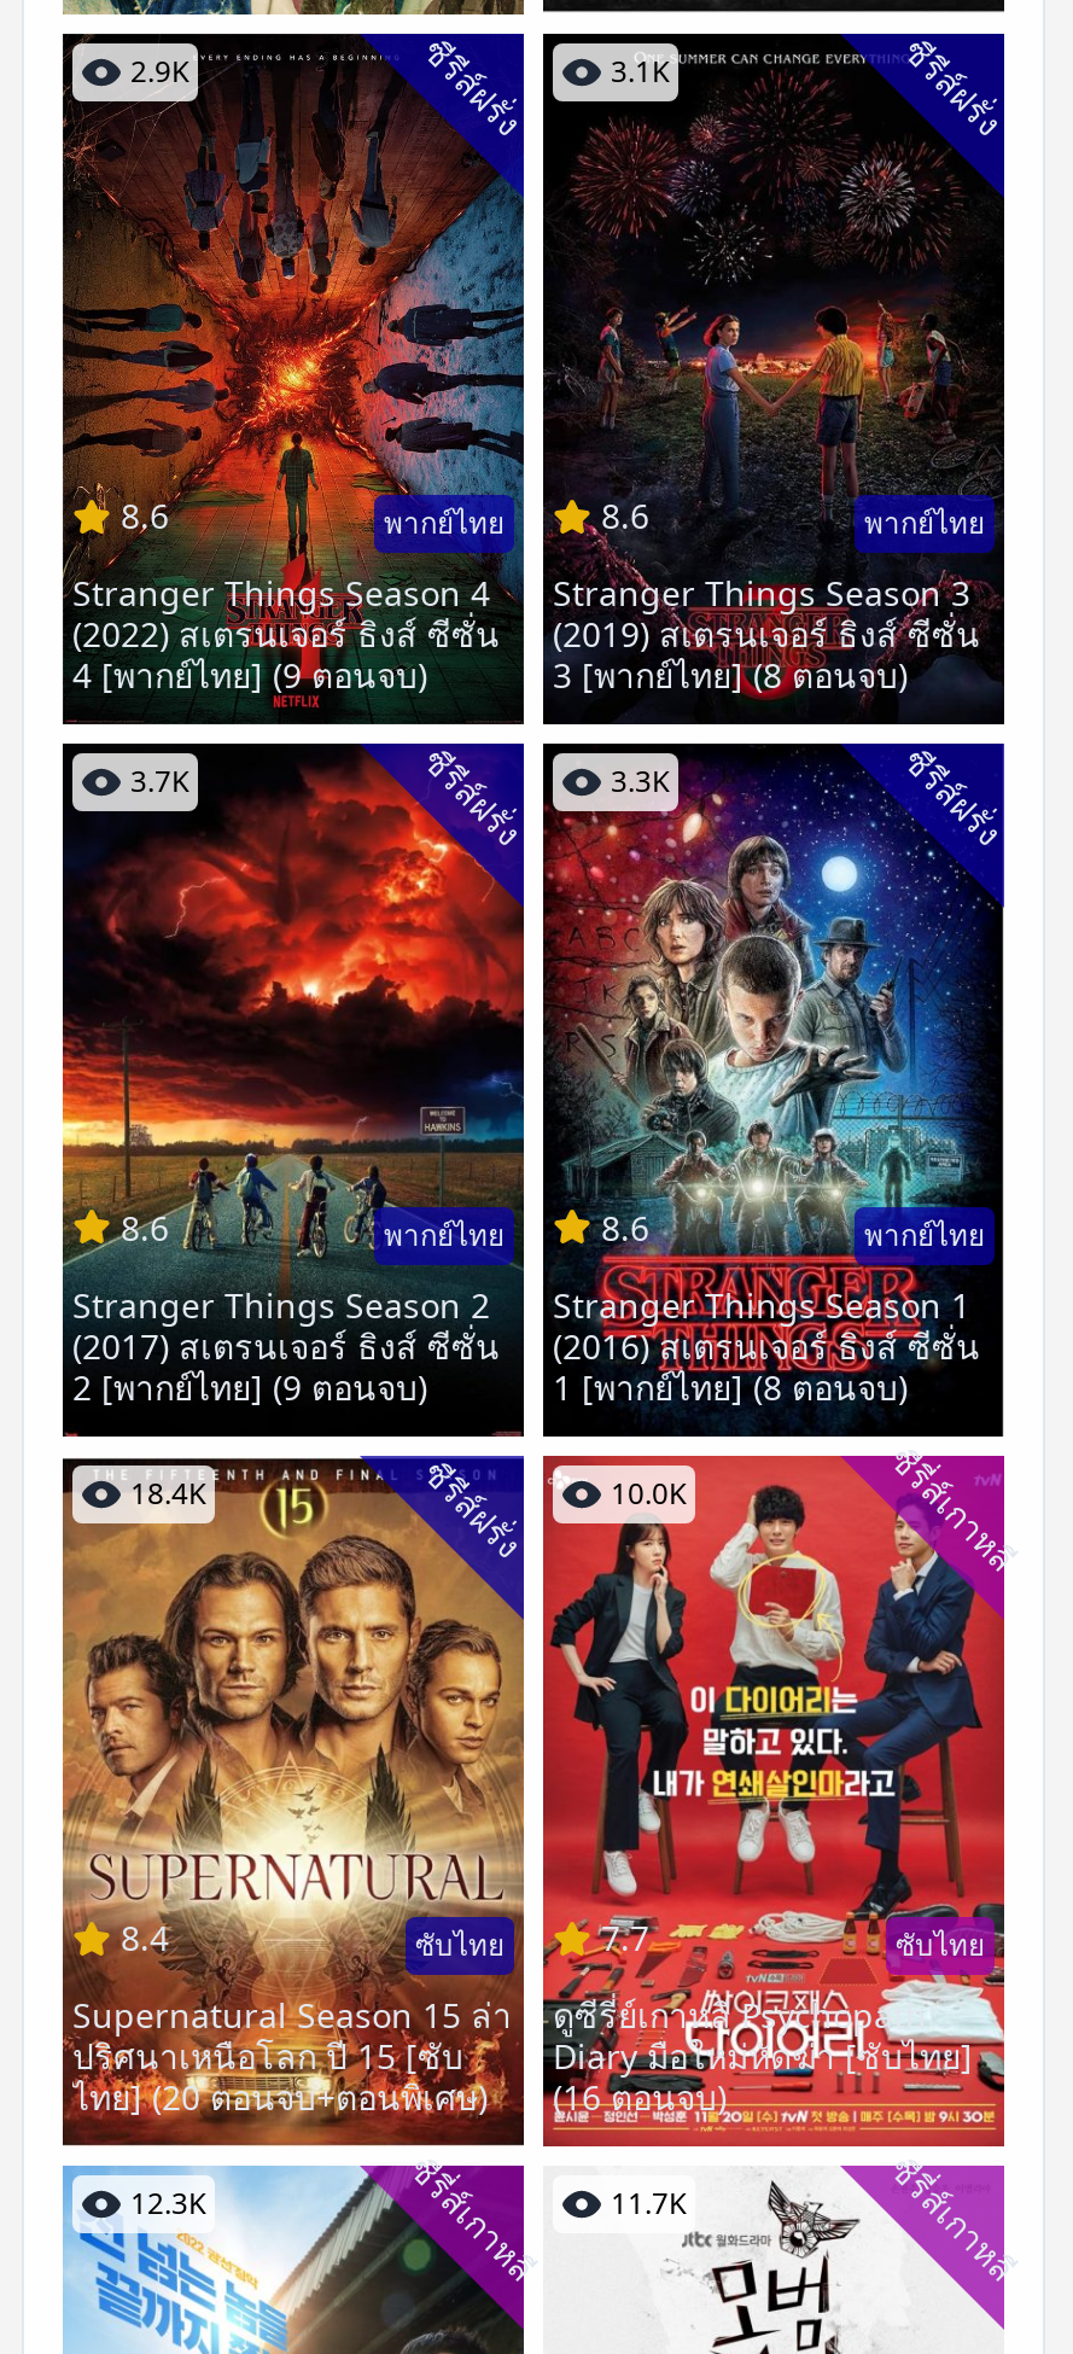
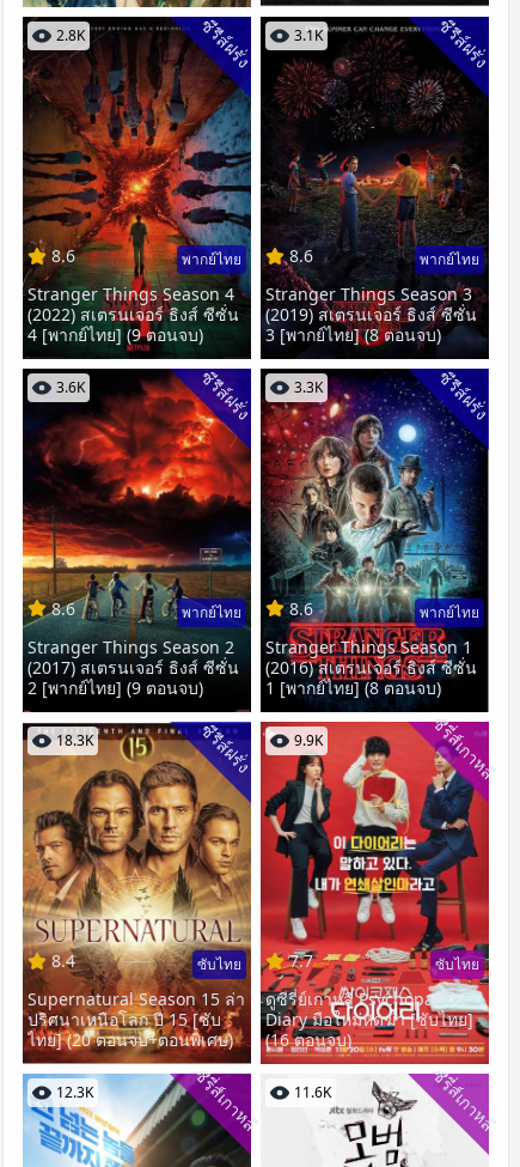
- 2.9K
+ 2.8K

- 3.7K
+ 3.6K

- 18.4K
+ 18.3K

- 10.0K
+ 9.9K

- 11.7K
+ 11.6K
